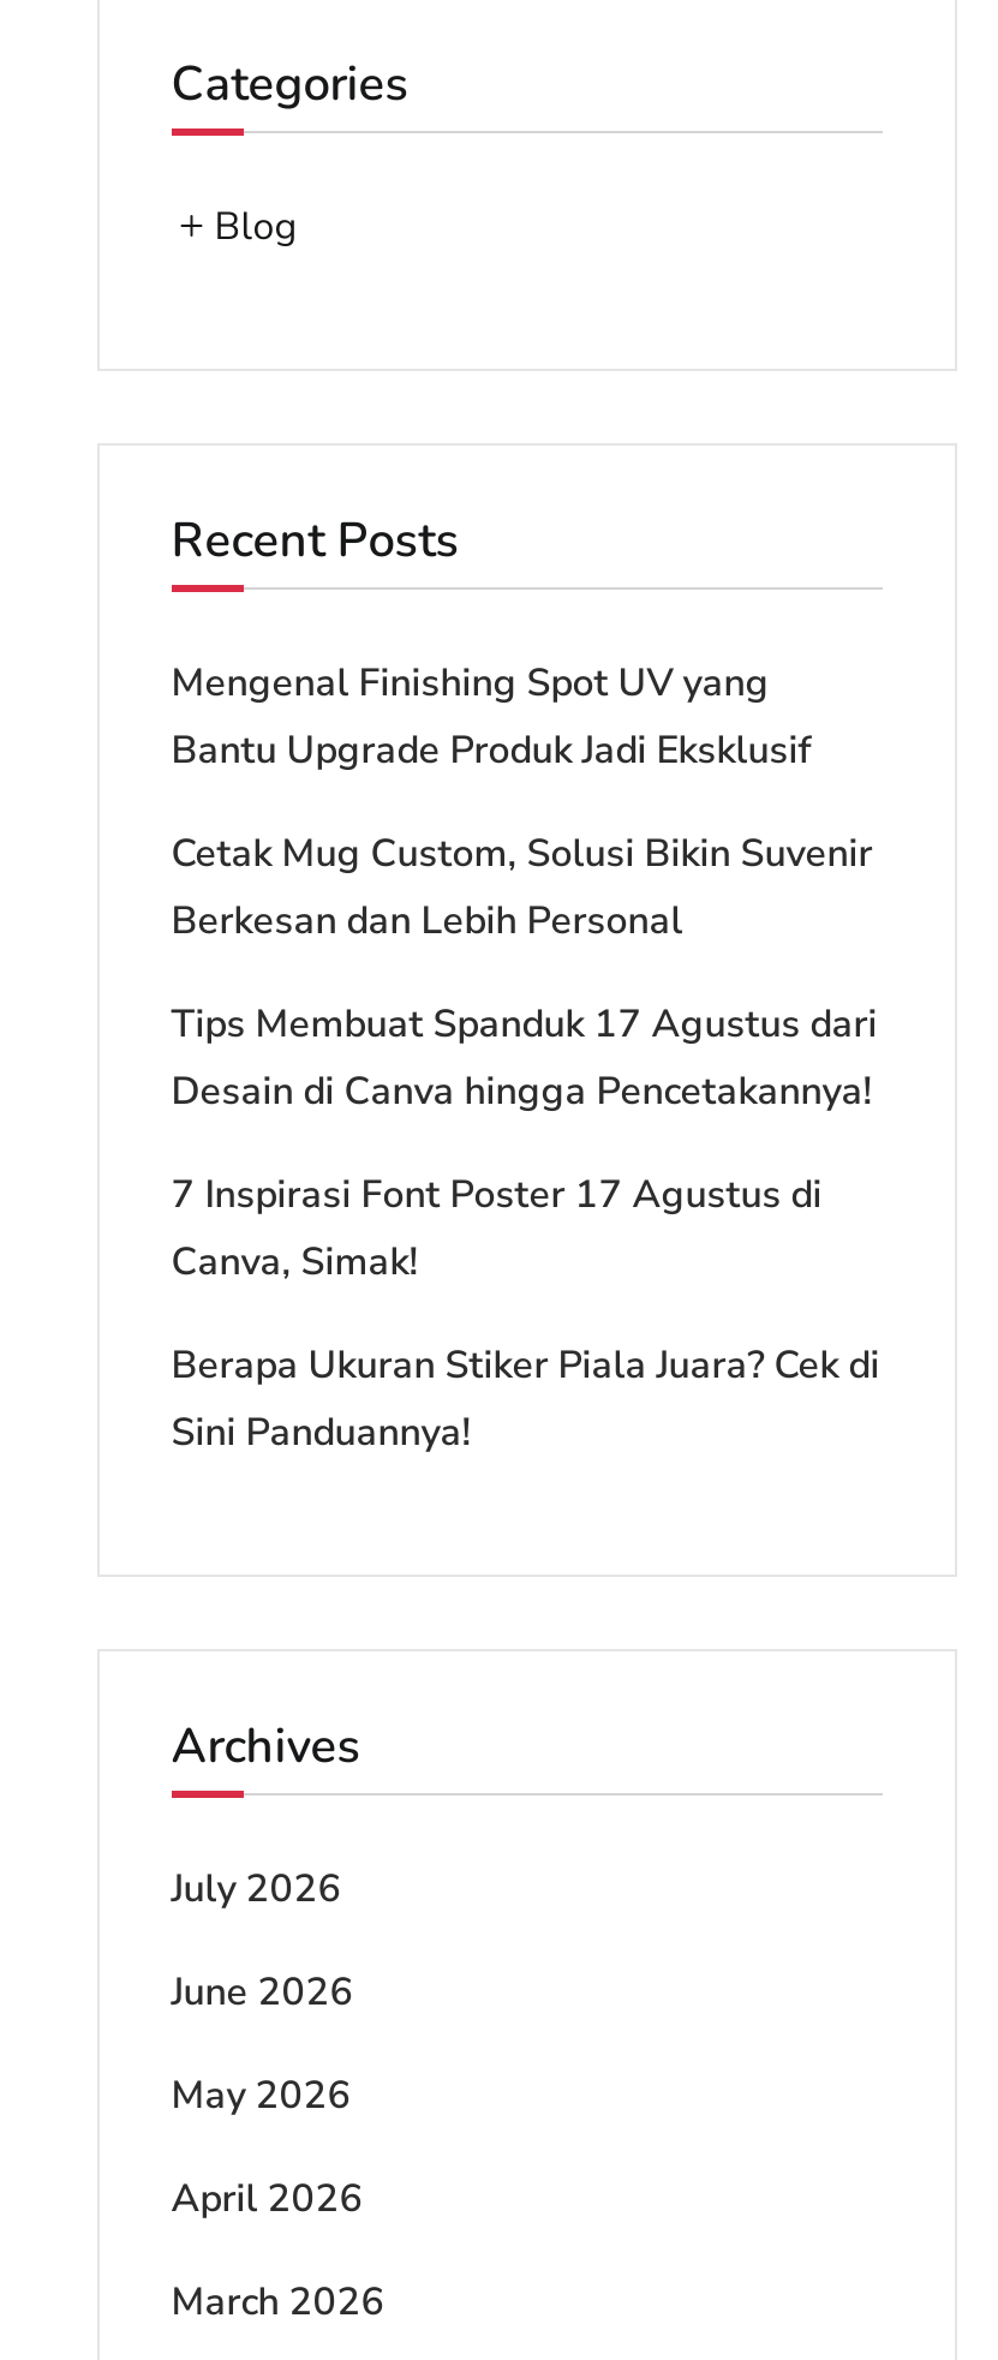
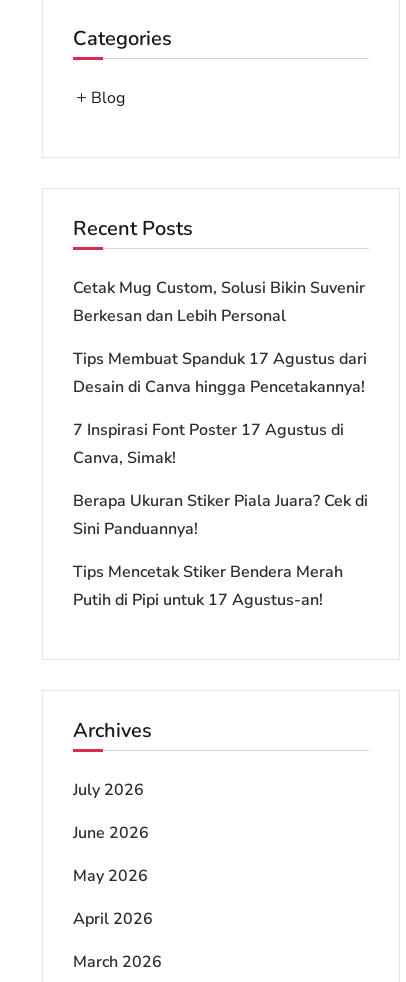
- Mengenal Finishing Spot UV yang
- Bantu Upgrade Produk Jadi Eksklusif

moved up: Cetak Mug Custom, Solusi Bikin Suvenir | Berkesan dan Lebih Personal | Tips Membuat Spanduk 17 Agustus dari | Desain di Canva hingga Pencetakannya! | 7 Inspirasi Font Poster 17 Agustus di | Canva, Simak! | Berapa Ukuran Stiker Piala Juara? Cek di | Sini Panduannya!

+ Tips Mencetak Stiker Bendera Merah
+ Putih di Pipi untuk 17 Agustus-an!
